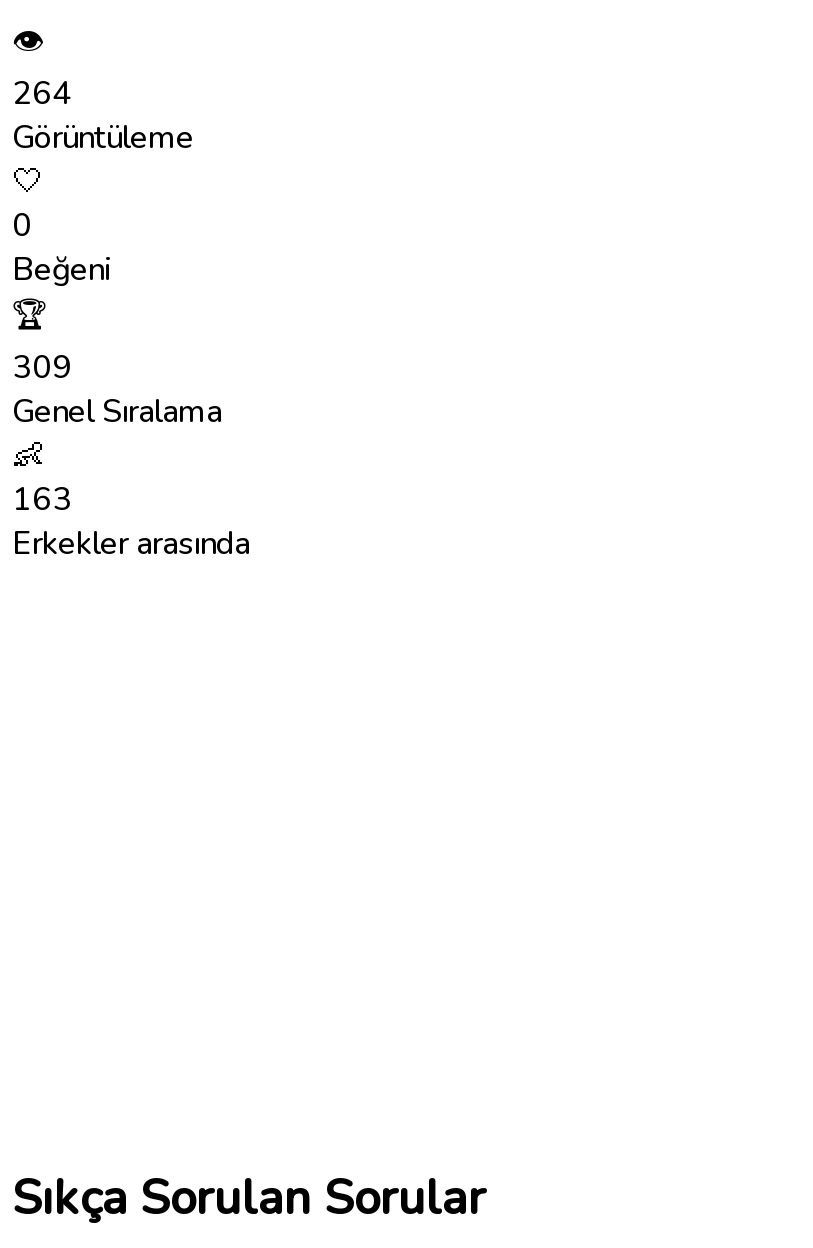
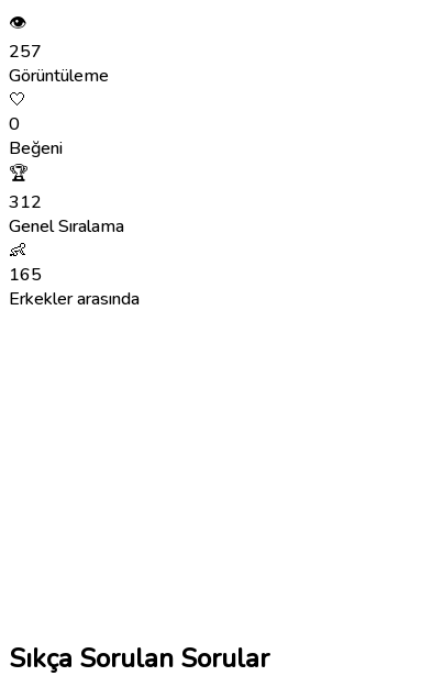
- 264
+ 257

- 309
+ 312

- 163
+ 165
